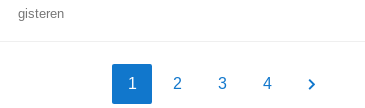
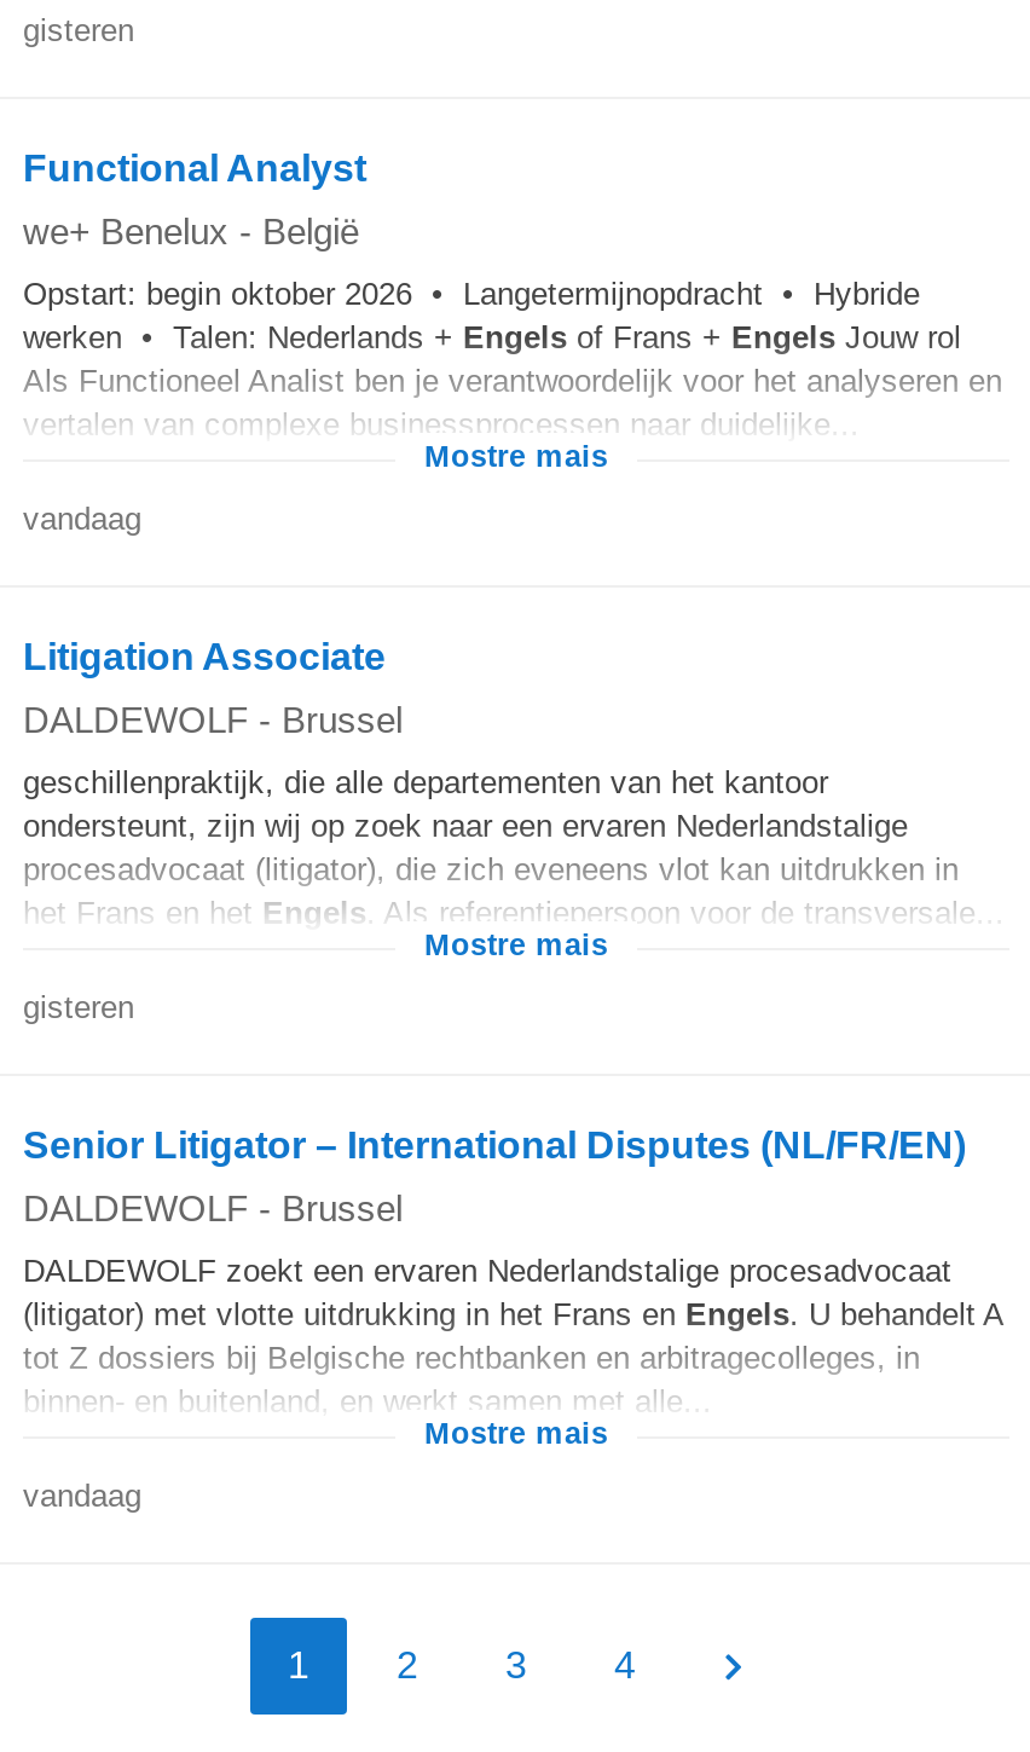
+ Functional Analyst
+ we+ Benelux - België
+ Opstart: begin oktober 2026 • Langetermijnopdracht • Hybride
+ werken • Talen: Nederlands + Engels of Frans + Engels Jouw rol
+ Als Functioneel Analist ben je verantwoordelijk voor het analyseren en
+ vertalen van complexe businessprocessen naar duidelijke...
+ Mostre mais
+ vandaag
+ Litigation Associate
+ DALDEWOLF - Brussel
+ geschillenpraktijk, die alle departementen van het kantoor
+ ondersteunt, zijn wij op zoek naar een ervaren Nederlandstalige
+ procesadvocaat (litigator), die zich eveneens vlot kan uitdrukken in
+ het Frans en het Engels. Als referentiepersoon voor de transversale...
+ Mostre mais
+ gisteren
+ Senior Litigator – International Disputes (NL/FR/EN)
+ DALDEWOLF - Brussel
+ DALDEWOLF zoekt een ervaren Nederlandstalige procesadvocaat
+ (litigator) met vlotte uitdrukking in het Frans en Engels. U behandelt A
+ tot Z dossiers bij Belgische rechtbanken en arbitragecolleges, in
+ binnen- en buitenland, en werkt samen met alle...
+ Mostre mais
+ vandaag
